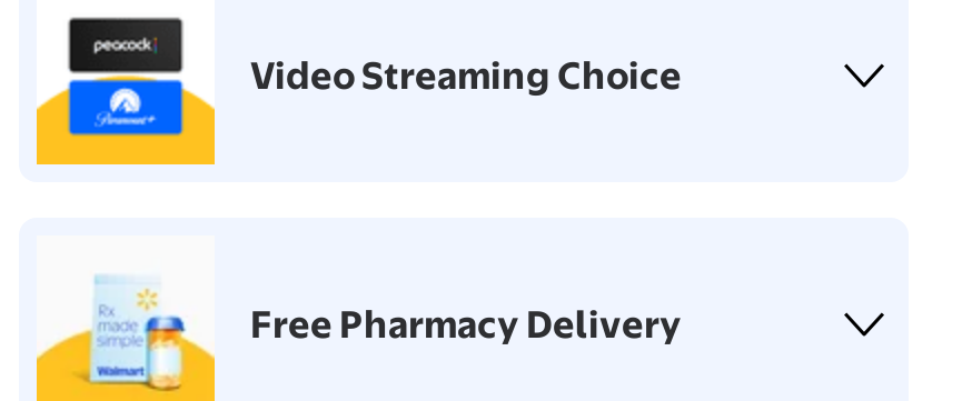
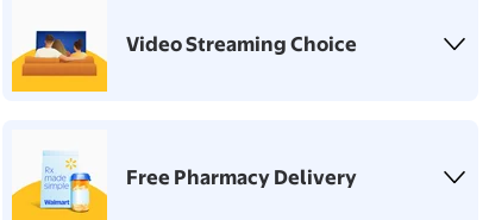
- [image]
+ [image]
